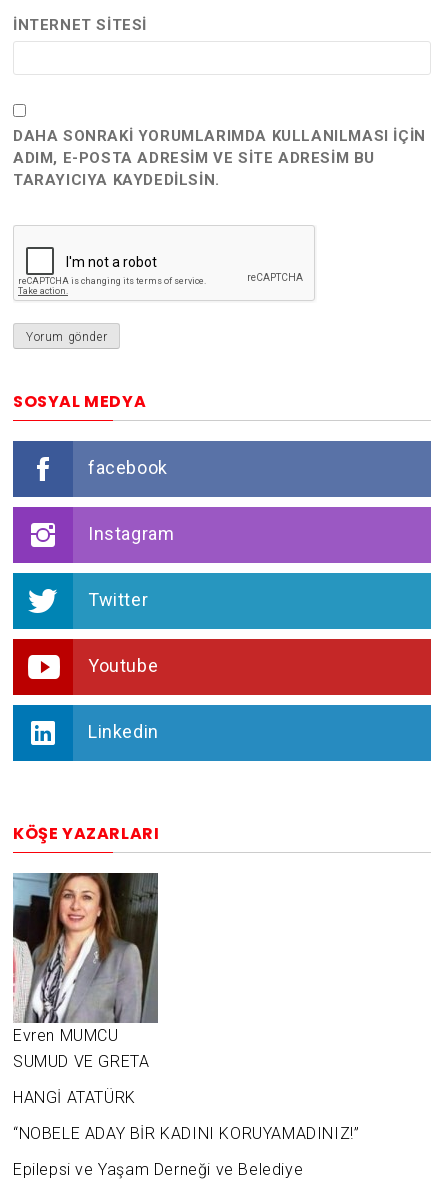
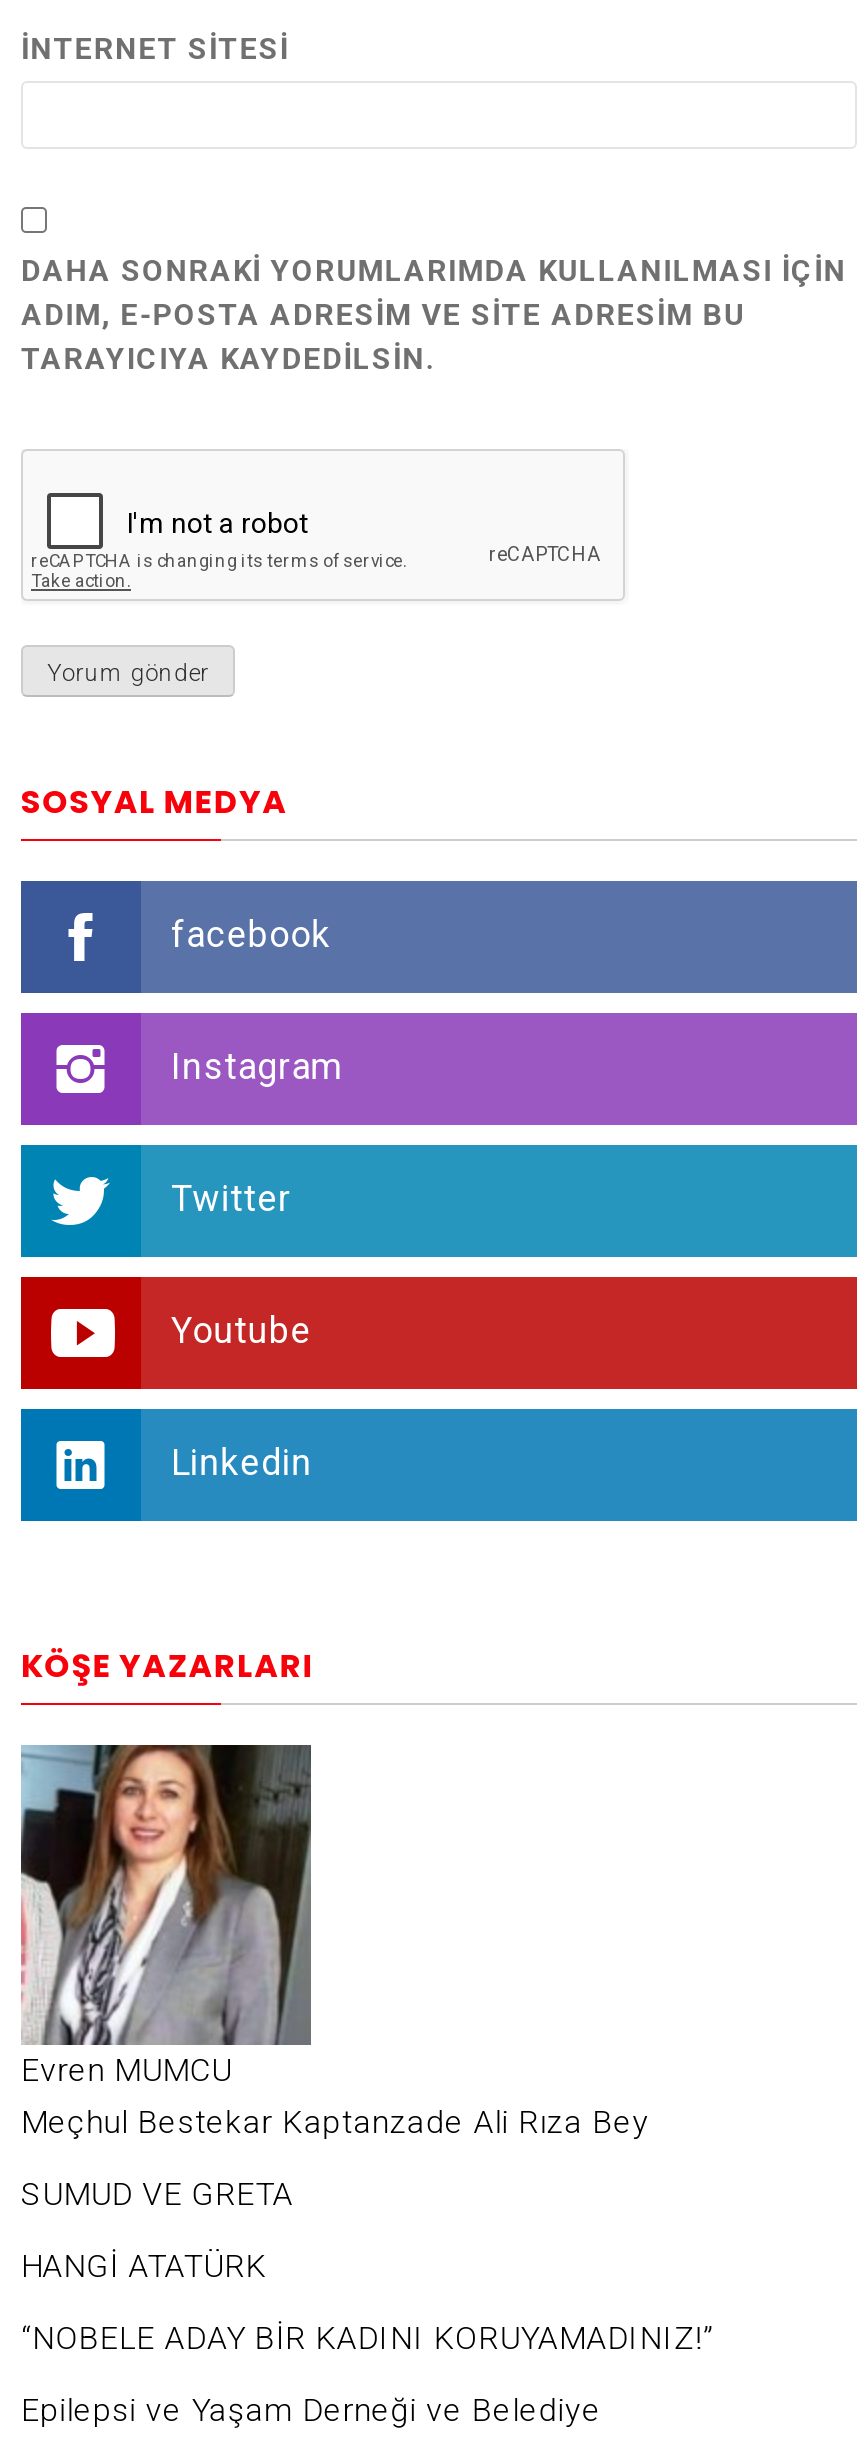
+ Meçhul Bestekar Kaptanzade Ali Rıza Bey
